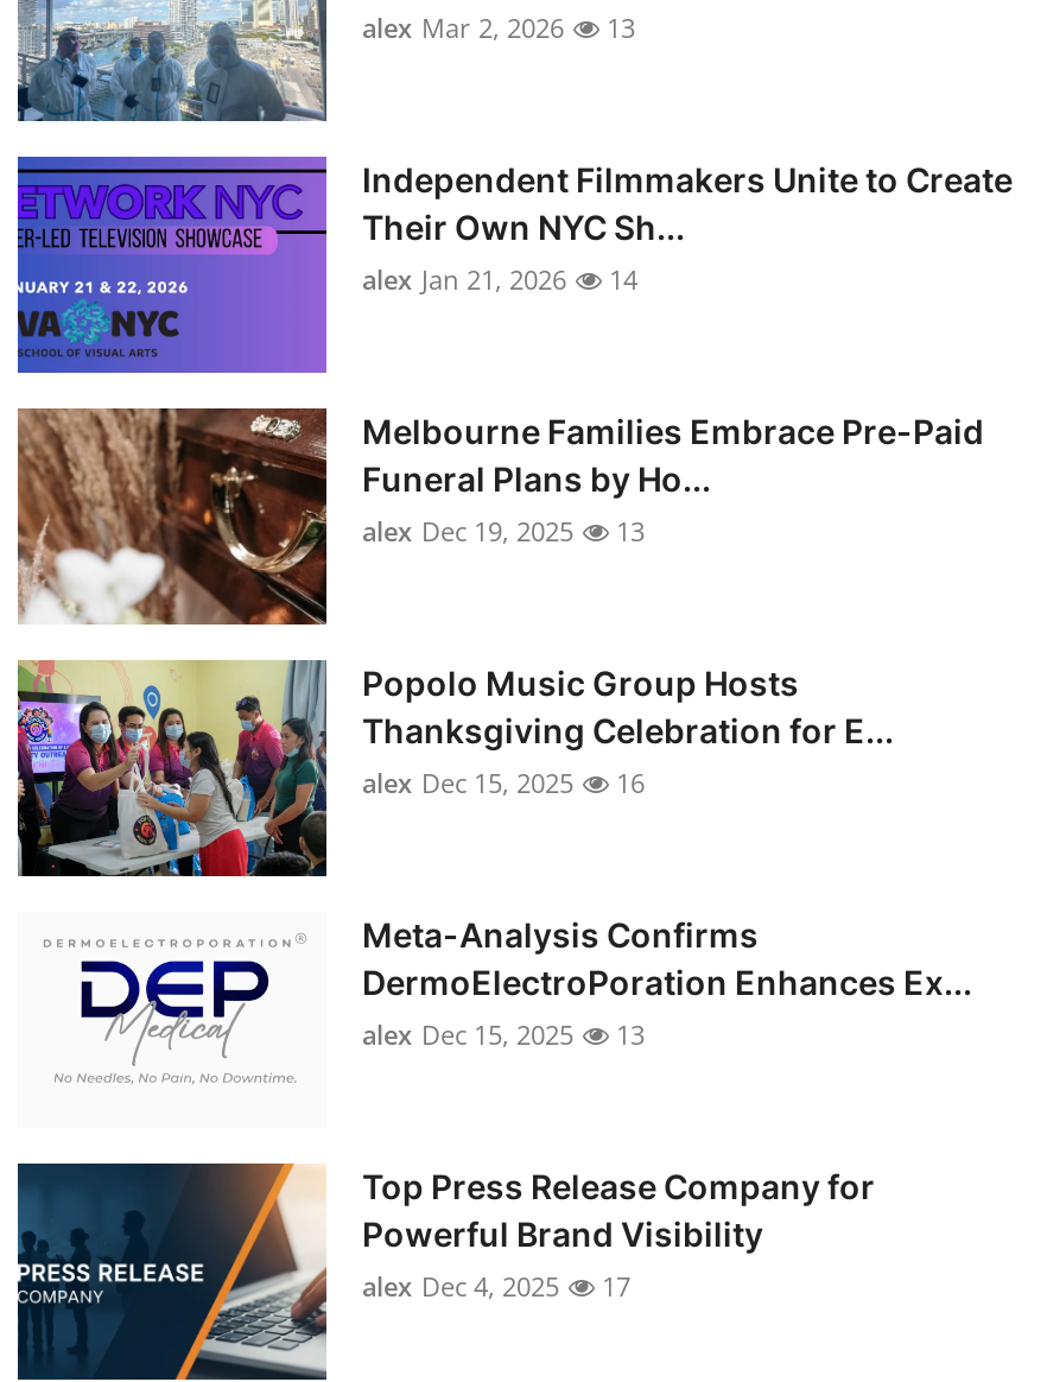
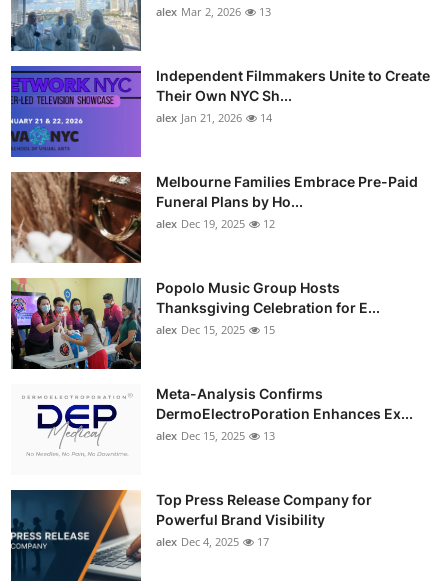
- alex Dec 19, 2025 13
+ alex Dec 19, 2025 12

- alex Dec 15, 2025 16
+ alex Dec 15, 2025 15
